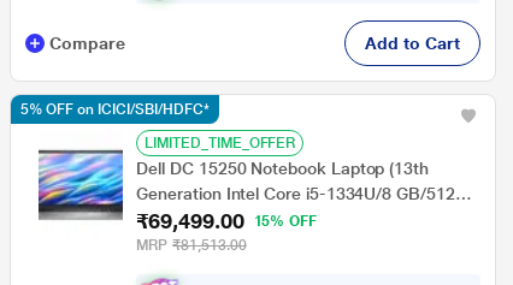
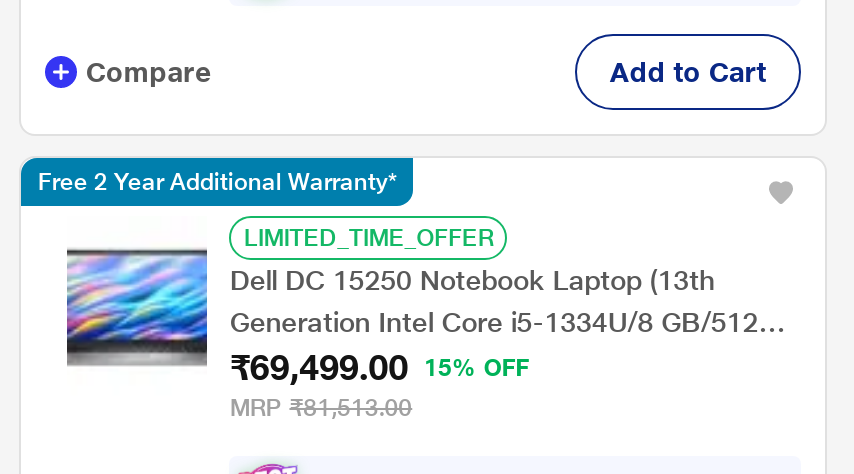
- 5% OFF on ICICI/SBI/HDFC*
+ Free 2 Year Additional Warranty*
